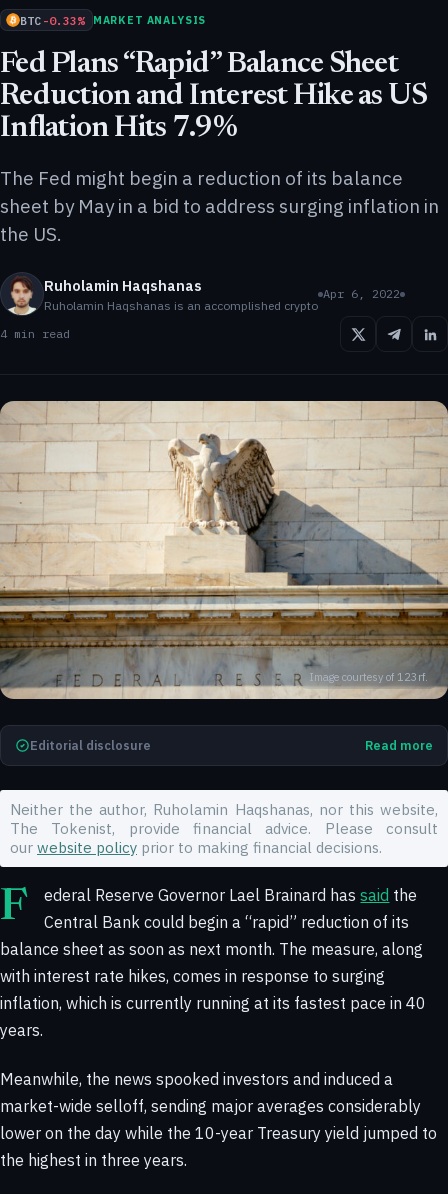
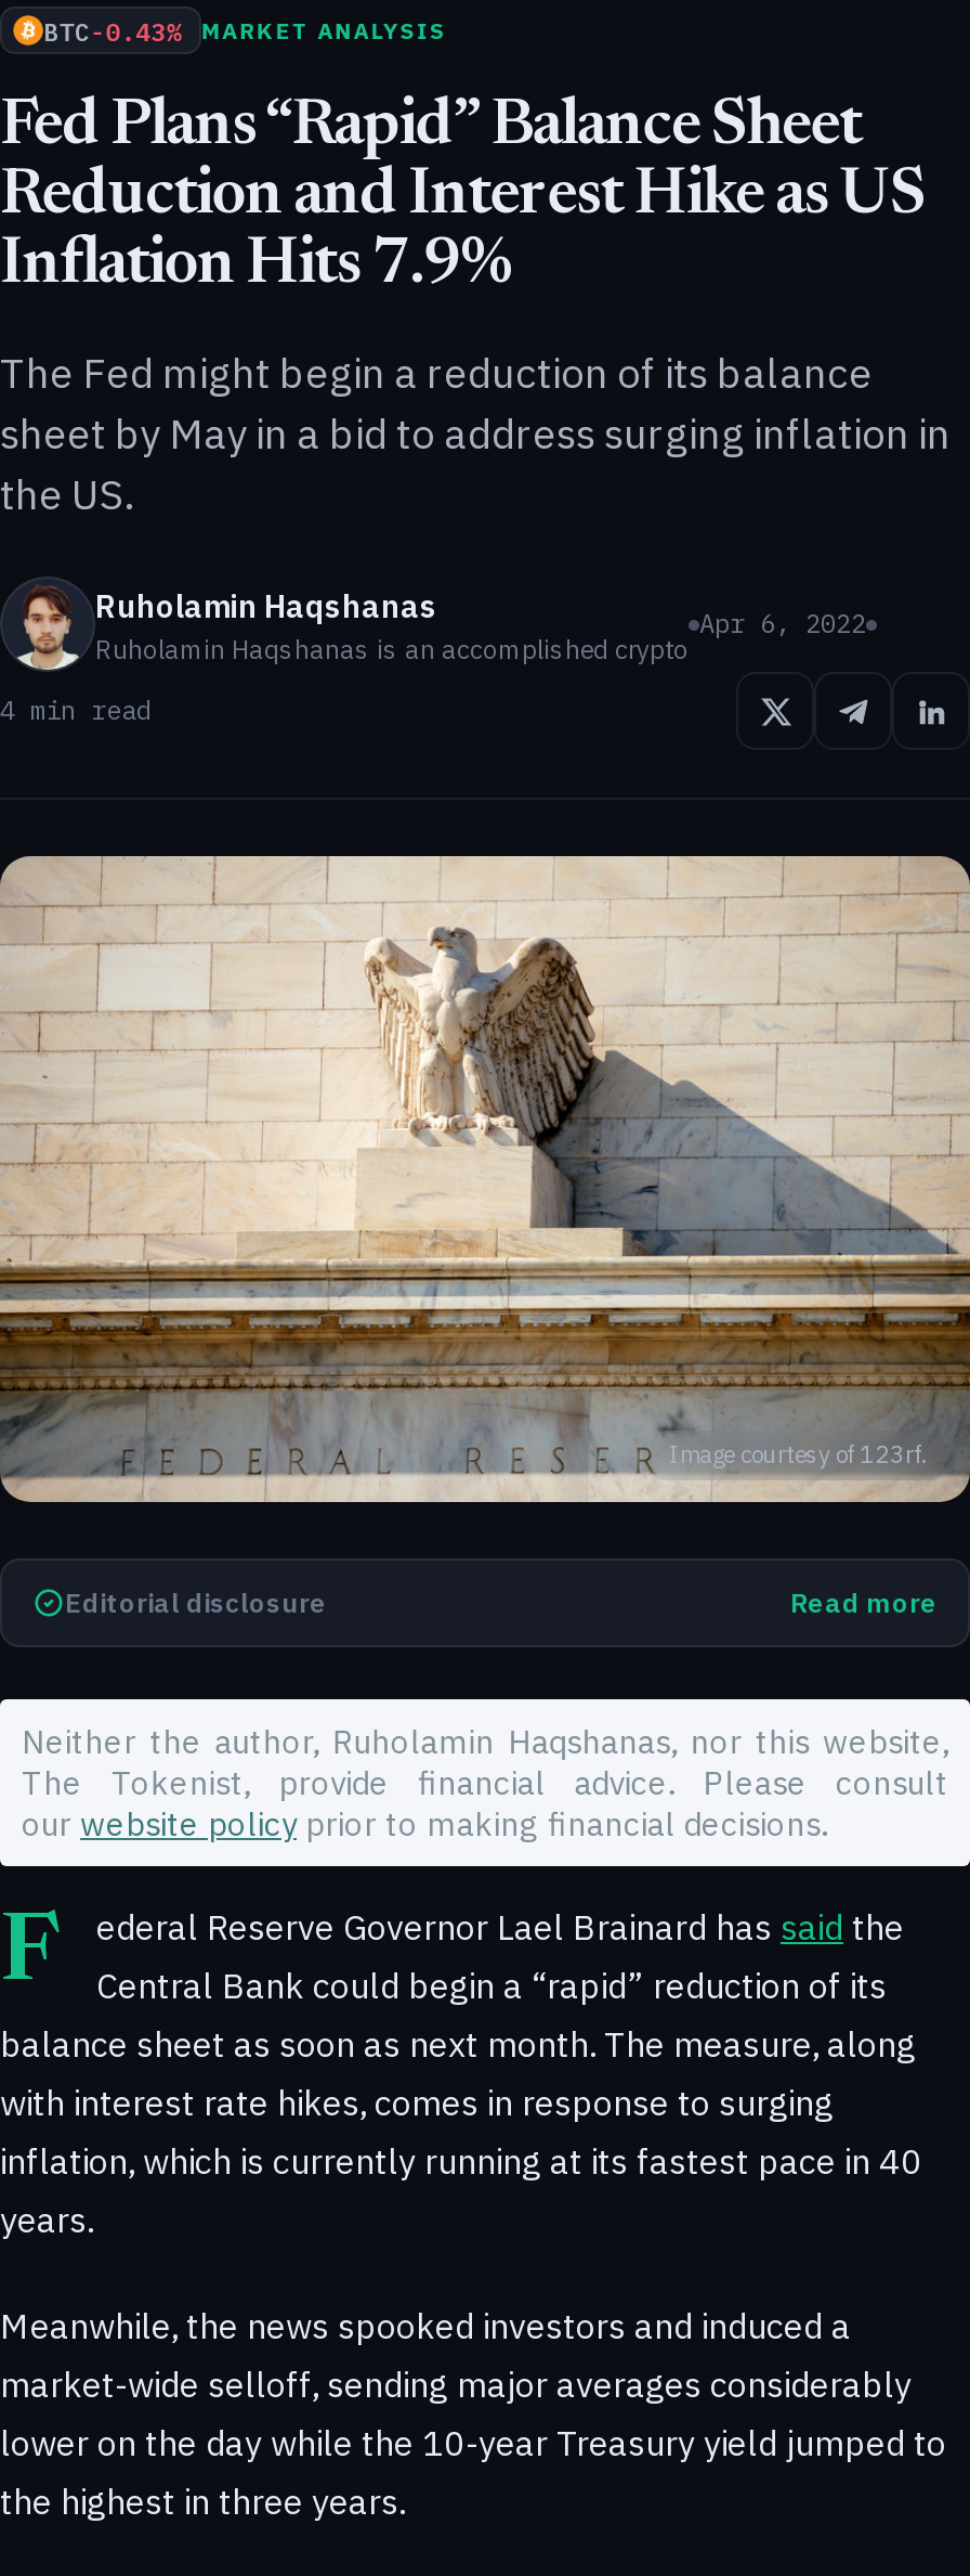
- BTC-0.33% MARKET ANALYSIS
+ BTC-0.43% MARKET ANALYSIS
